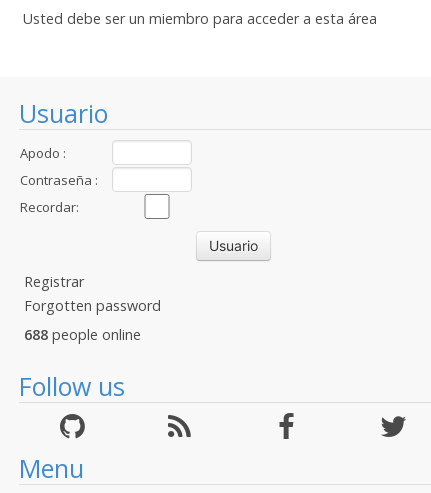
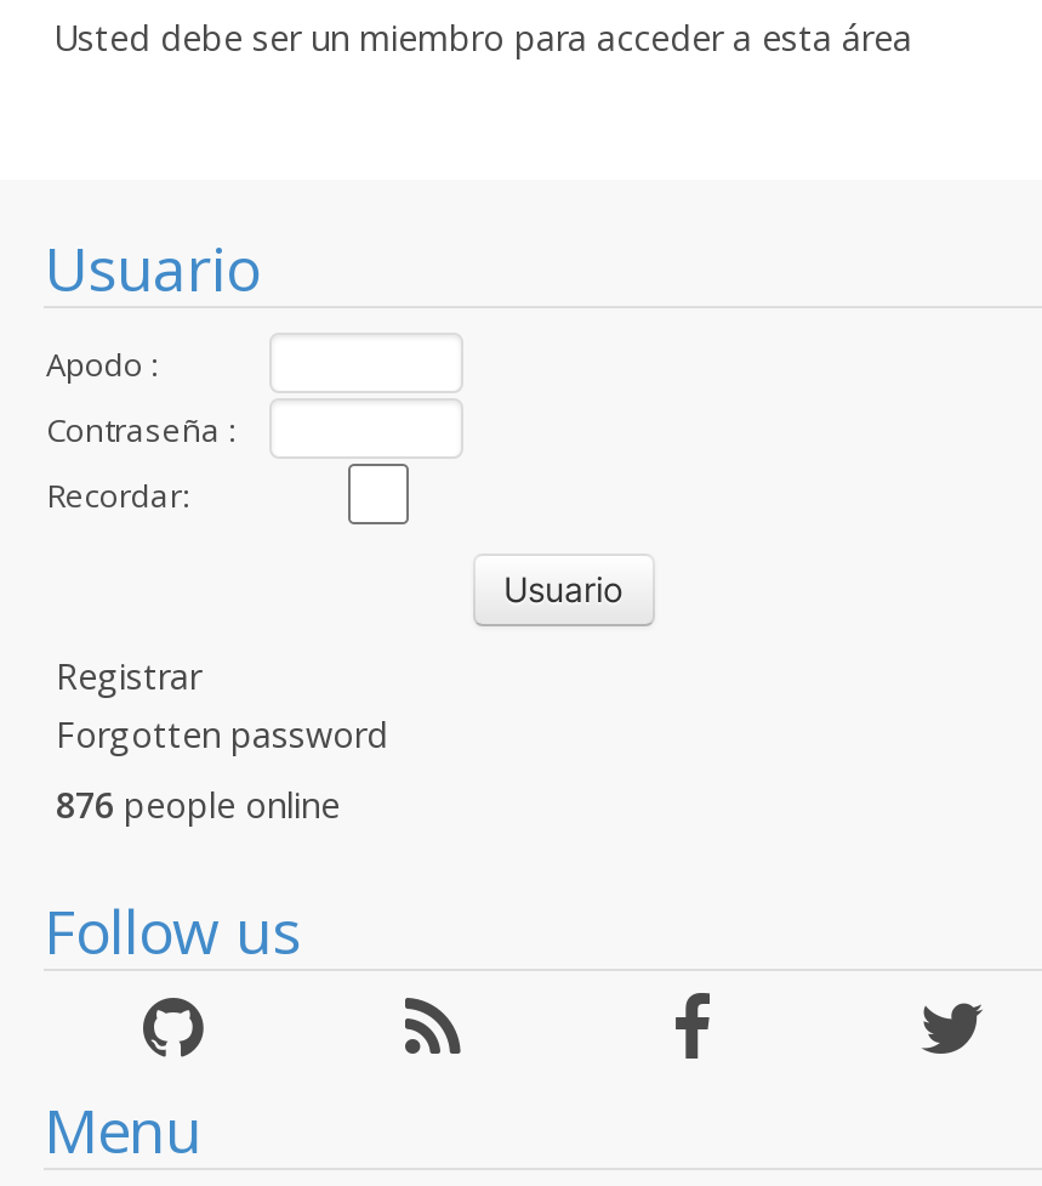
- 688 people online
+ 876 people online
